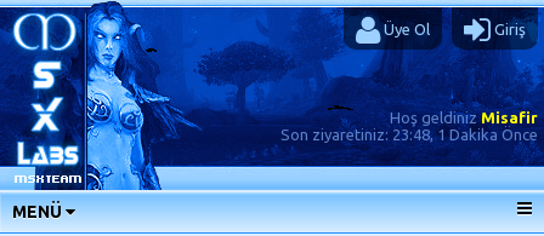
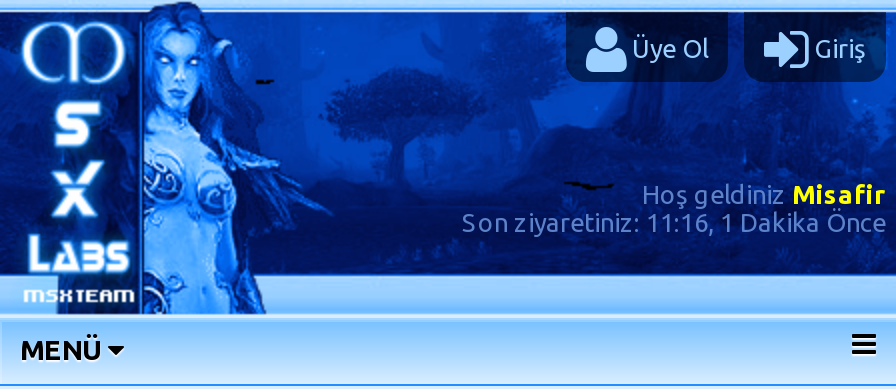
- Son ziyaretiniz: 23:48, 1 Dakika Önce
+ Son ziyaretiniz: 11:16, 1 Dakika Önce
